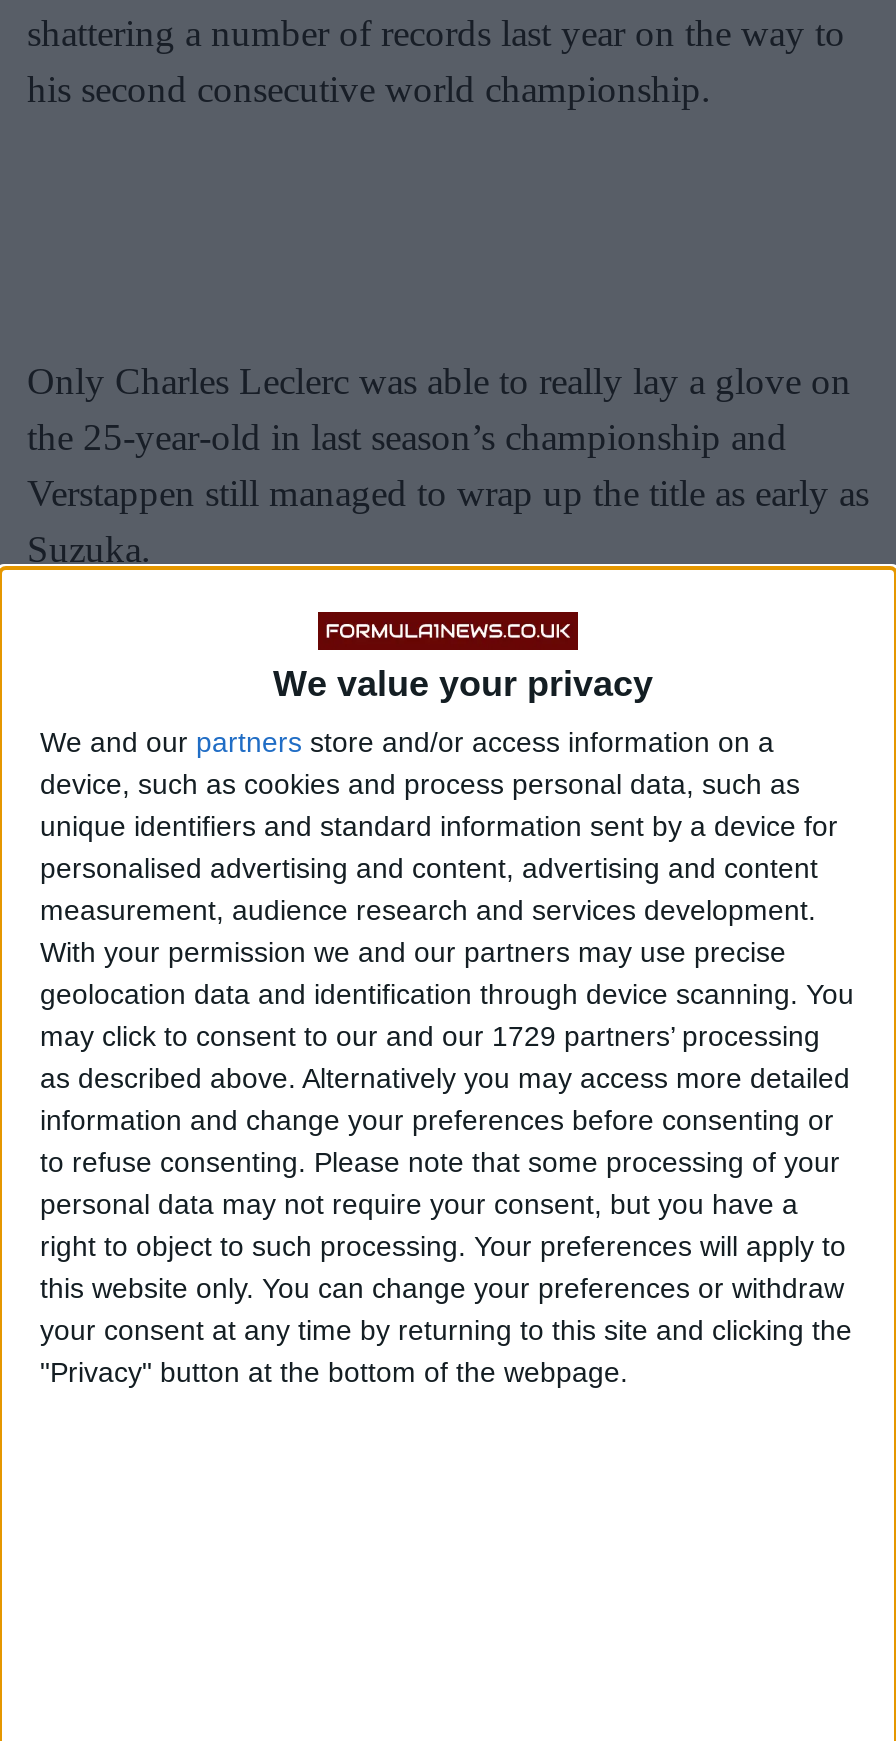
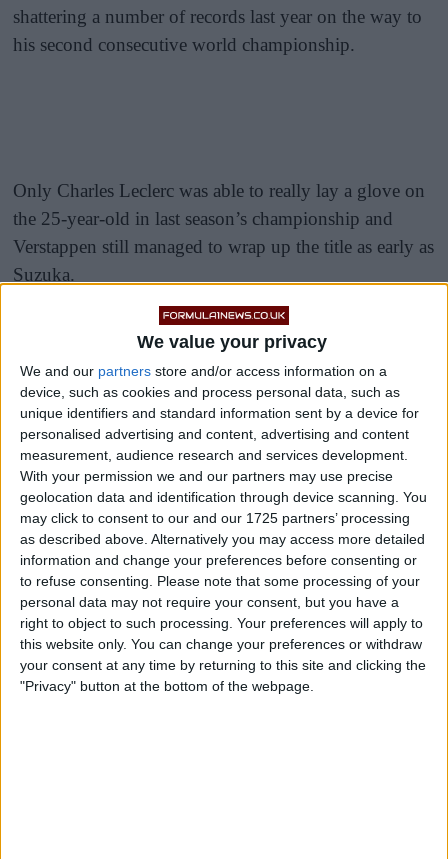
- may click to consent to our and our 1729 partners’ processing
+ may click to consent to our and our 1725 partners’ processing
